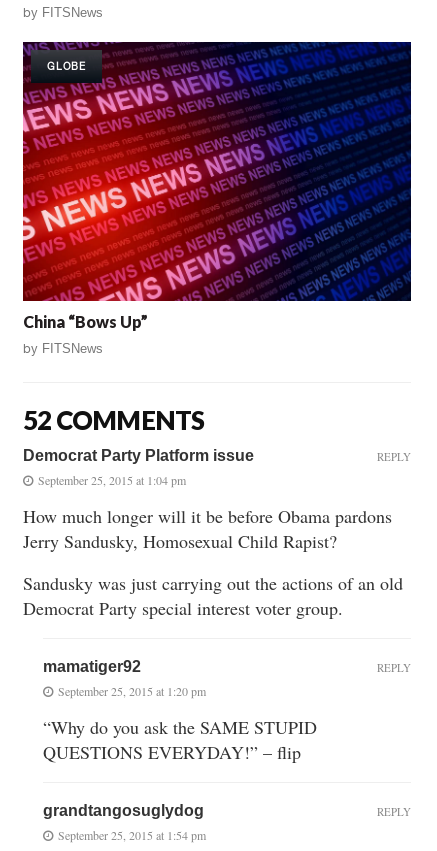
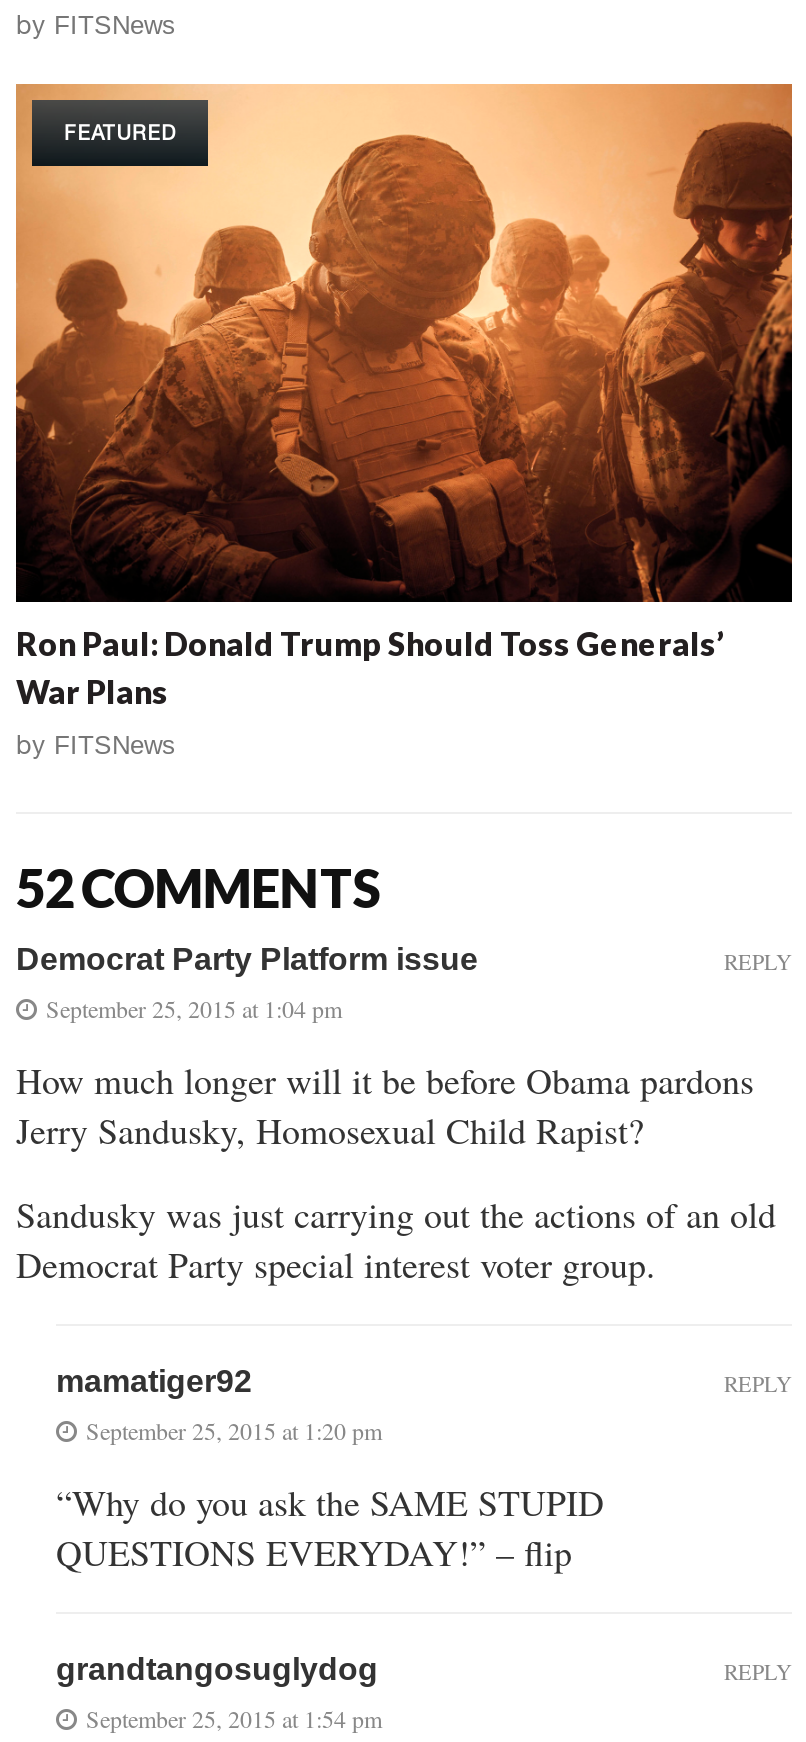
- [image]
- GLOBE
+ [image]
+ FEATURED

- China “Bows Up”
+ Ron Paul: Donald Trump Should Toss Generals’
+ War Plans
